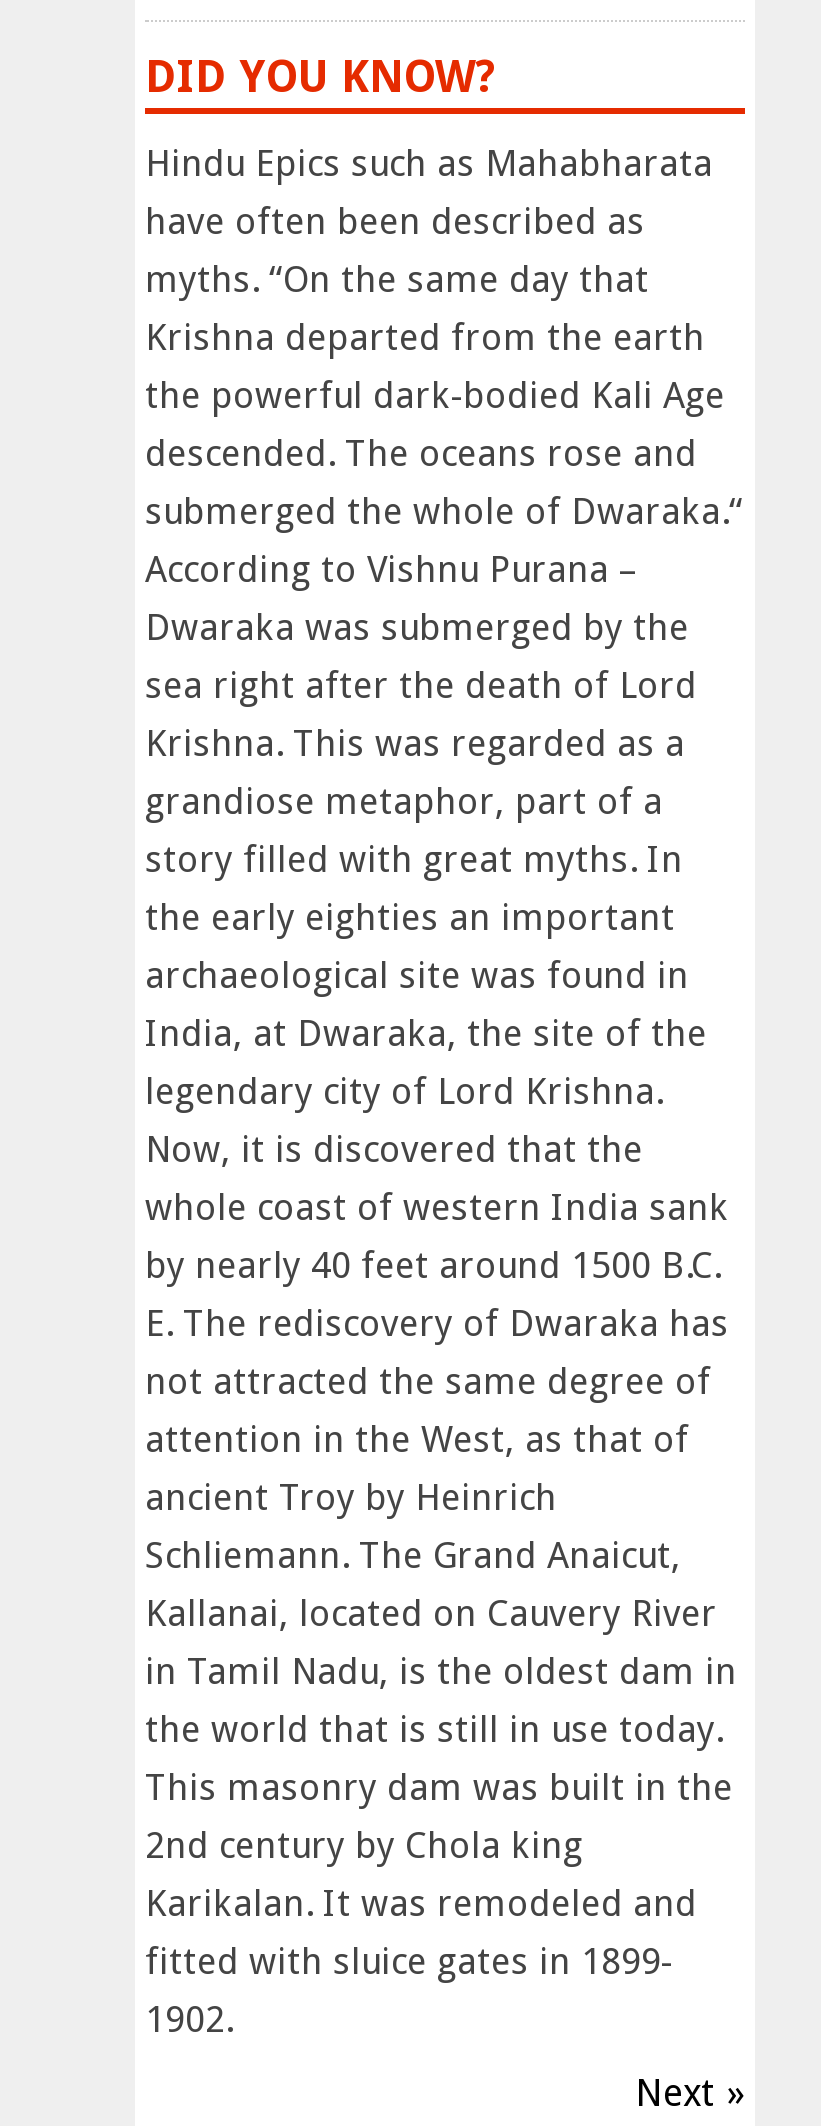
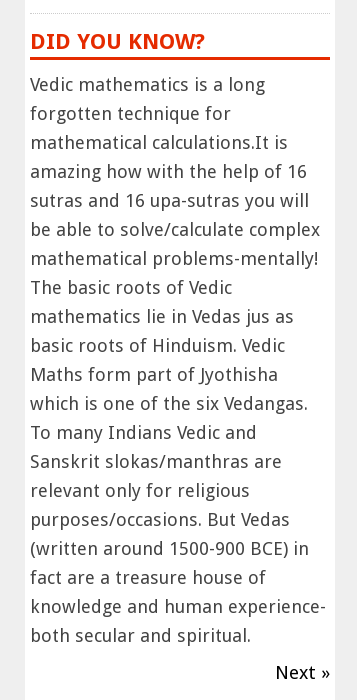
- Hindu Epics such as Mahabharata
- have often been described as
- myths. “On the same day that
- Krishna departed from the earth
- the powerful dark-bodied Kali Age
- descended. The oceans rose and
- submerged the whole of Dwaraka.“
- According to Vishnu Purana –
- Dwaraka was submerged by the
- sea right after the death of Lord
- Krishna. This was regarded as a
- grandiose metaphor, part of a
- story filled with great myths. In
- the early eighties an important
- archaeological site was found in
- India, at Dwaraka, the site of the
- legendary city of Lord Krishna.
- Now, it is discovered that the
- whole coast of western India sank
- by nearly 40 feet around 1500 B.C.
- E. The rediscovery of Dwaraka has
- not attracted the same degree of
- attention in the West, as that of
- ancient Troy by Heinrich
- Schliemann. The Grand Anaicut,
- Kallanai, located on Cauvery River
- in Tamil Nadu, is the oldest dam in
- the world that is still in use today.
- This masonry dam was built in the
- 2nd century by Chola king
- Karikalan. It was remodeled and
- fitted with sluice gates in 1899-
- 1902.
+ Vedic mathematics is a long
+ forgotten technique for
+ mathematical calculations.It is
+ amazing how with the help of 16
+ sutras and 16 upa-sutras you will
+ be able to solve/calculate complex
+ mathematical problems-mentally!
+ The basic roots of Vedic
+ mathematics lie in Vedas jus as
+ basic roots of Hinduism. Vedic
+ Maths form part of Jyothisha
+ which is one of the six Vedangas.
+ To many Indians Vedic and
+ Sanskrit slokas/manthras are
+ relevant only for religious
+ purposes/occasions. But Vedas
+ (written around 1500-900 BCE) in
+ fact are a treasure house of
+ knowledge and human experience-
+ both secular and spiritual.
